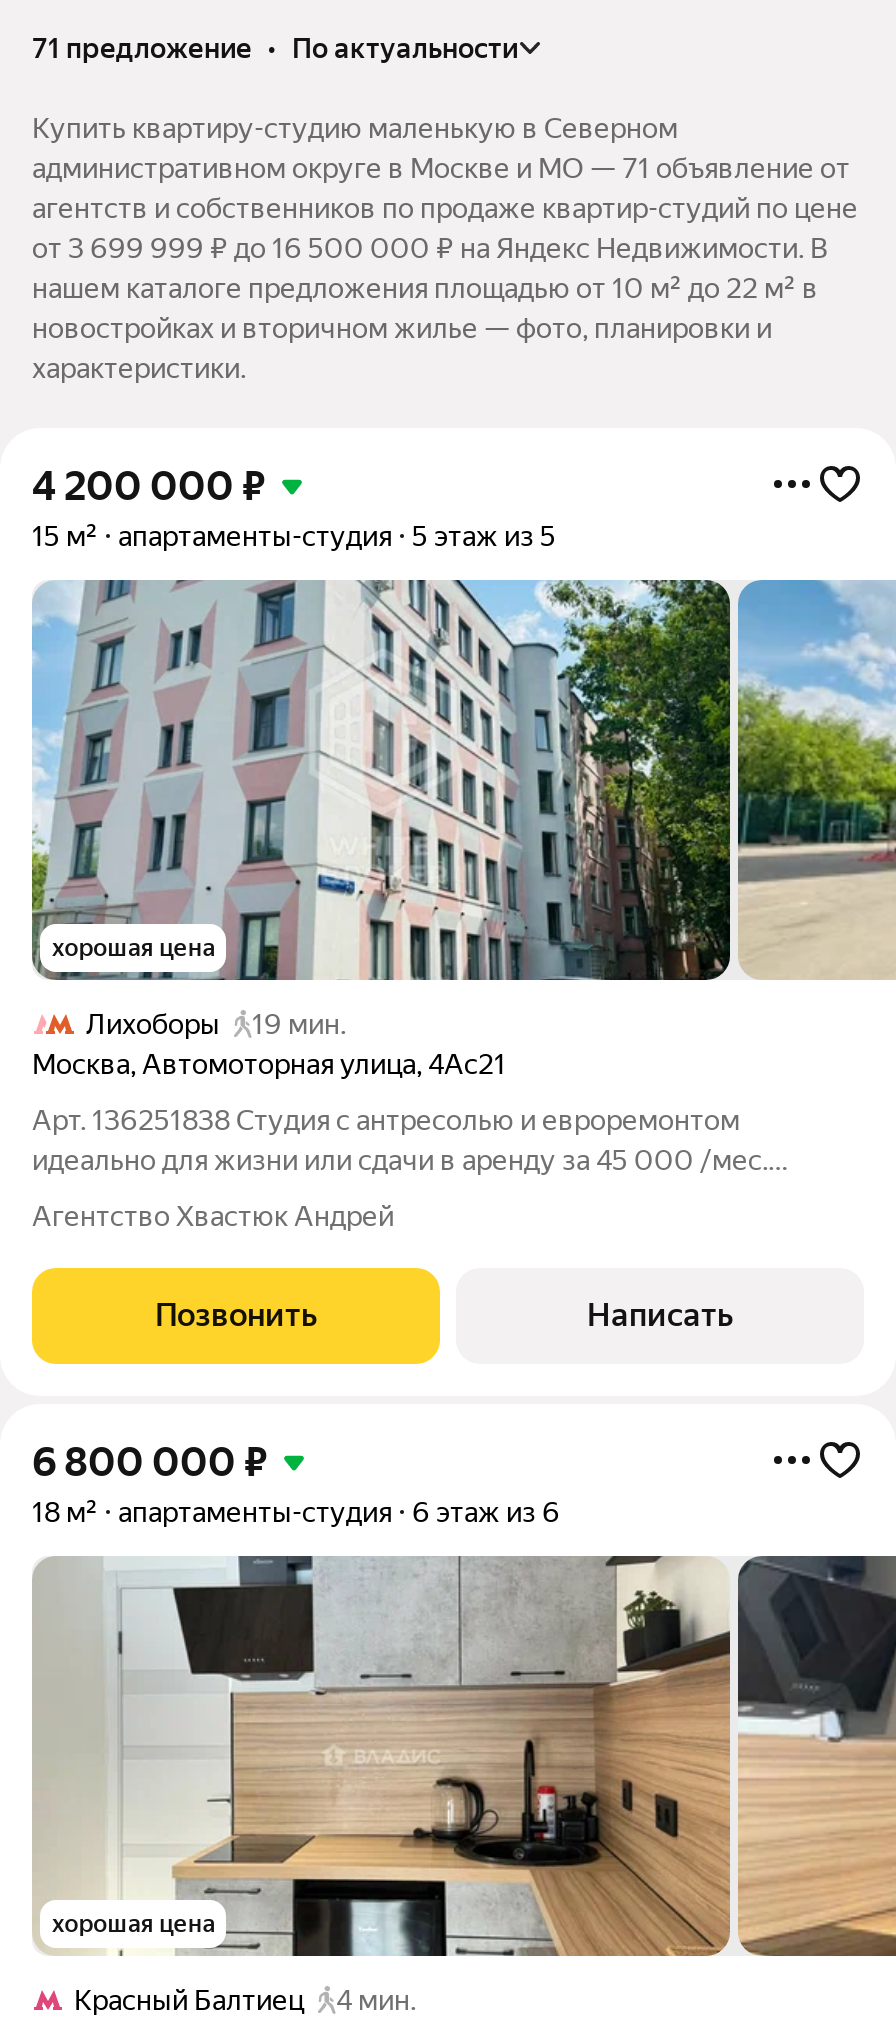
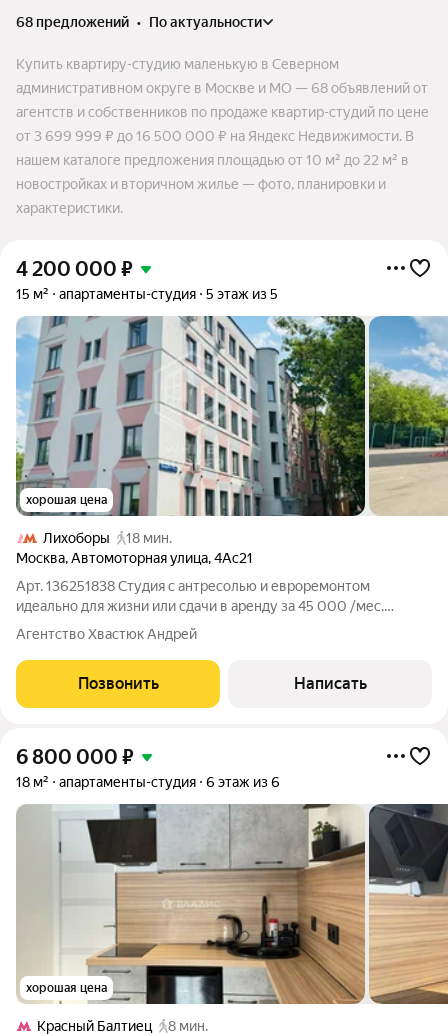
- 71 предложение • по актуальности
+ 68 предложений • по актуальности

- административном округе в Москве и МО — 71 объявление от
+ административном округе в Москве и МО — 68 объявлений от

- Лихоборы 19 мин.
+ Лихоборы 18 мин.

- Красный Балтиец 4 мин.
+ Красный Балтиец 8 мин.
